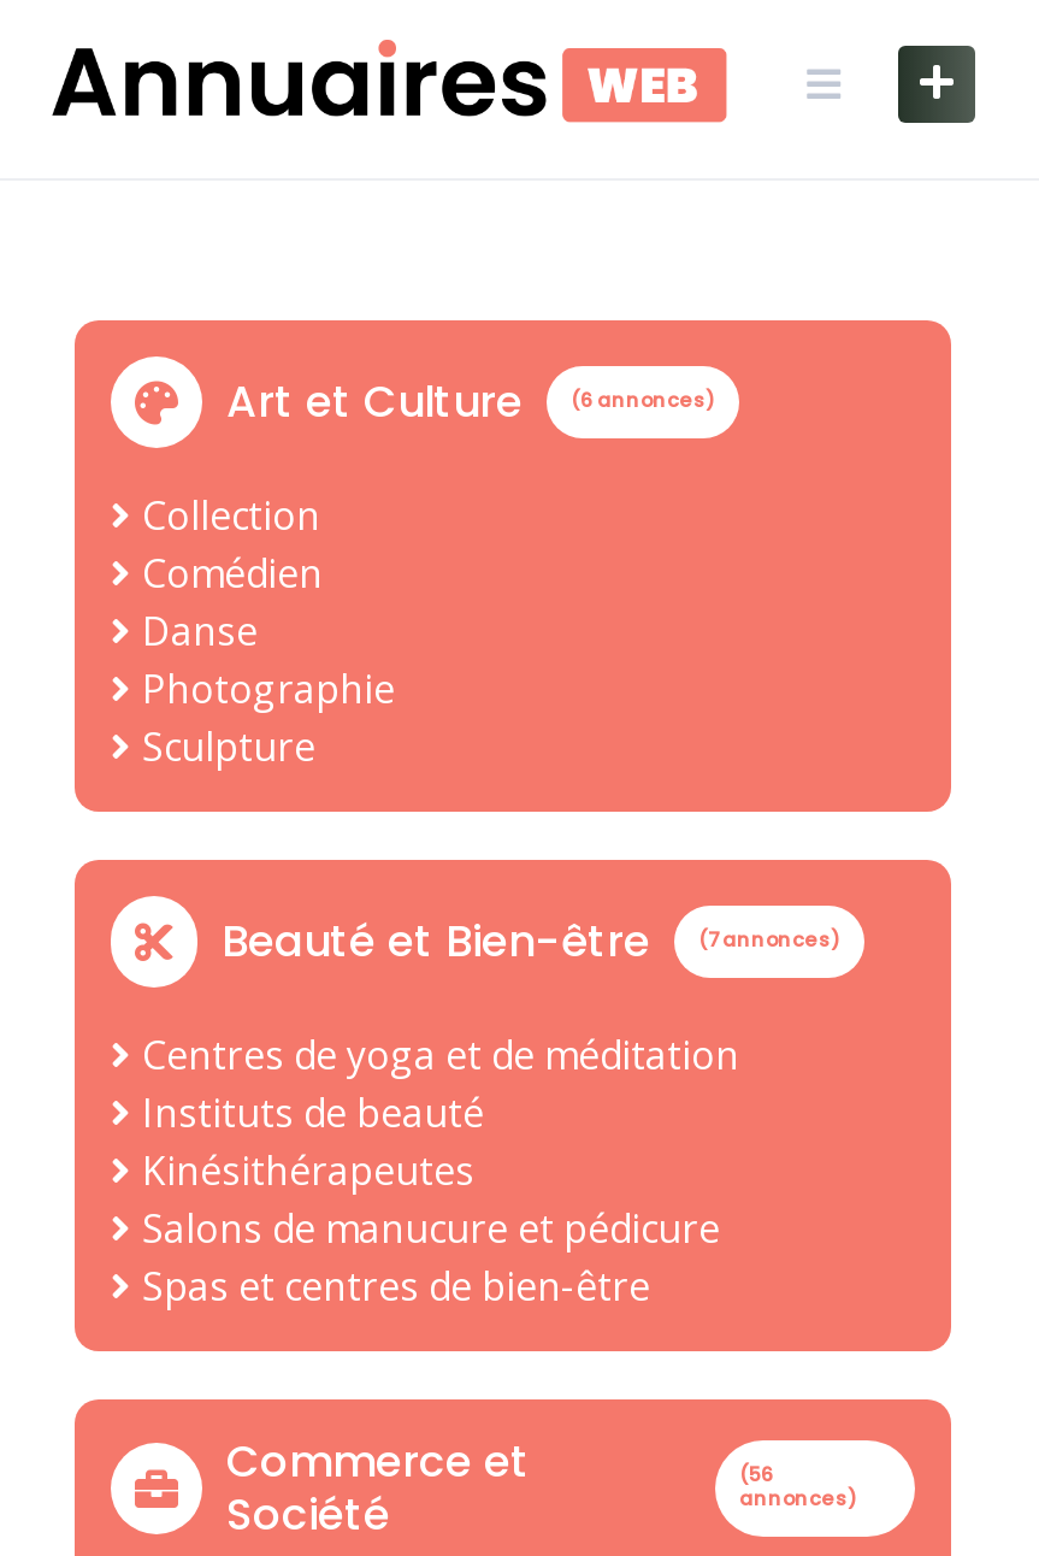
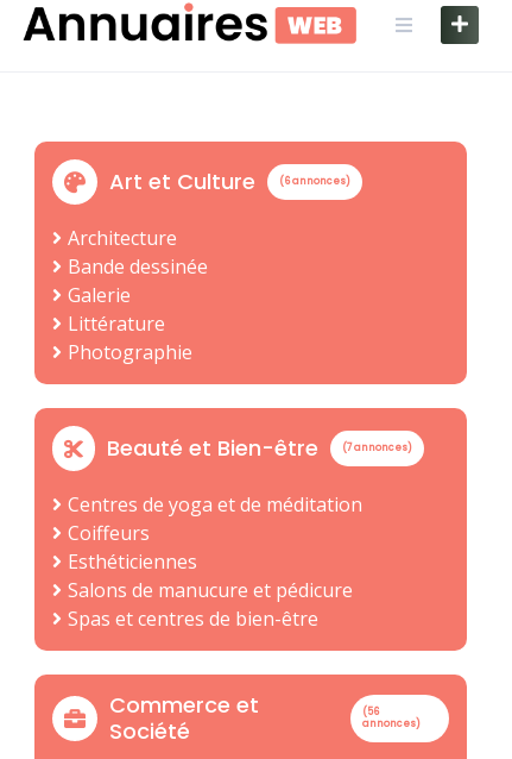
- Collection
- Comédien
- Danse
+ Architecture
+ Bande dessinée
+ Galerie
+ Littérature

moved down: Photographie

- Sculpture

- Instituts de beauté
- Kinésithérapeutes
+ Coiffeurs
+ Esthéticiennes
